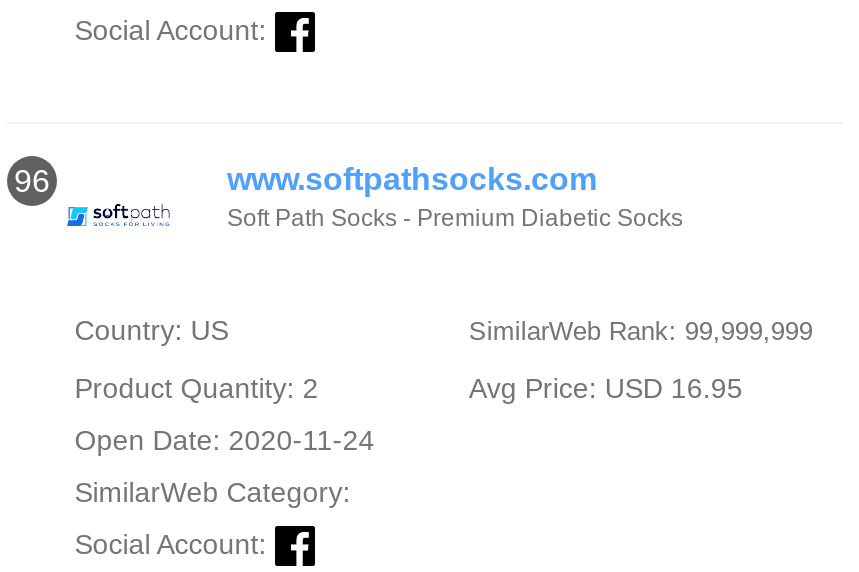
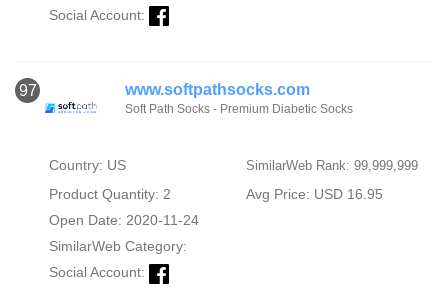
- 96
+ 97
